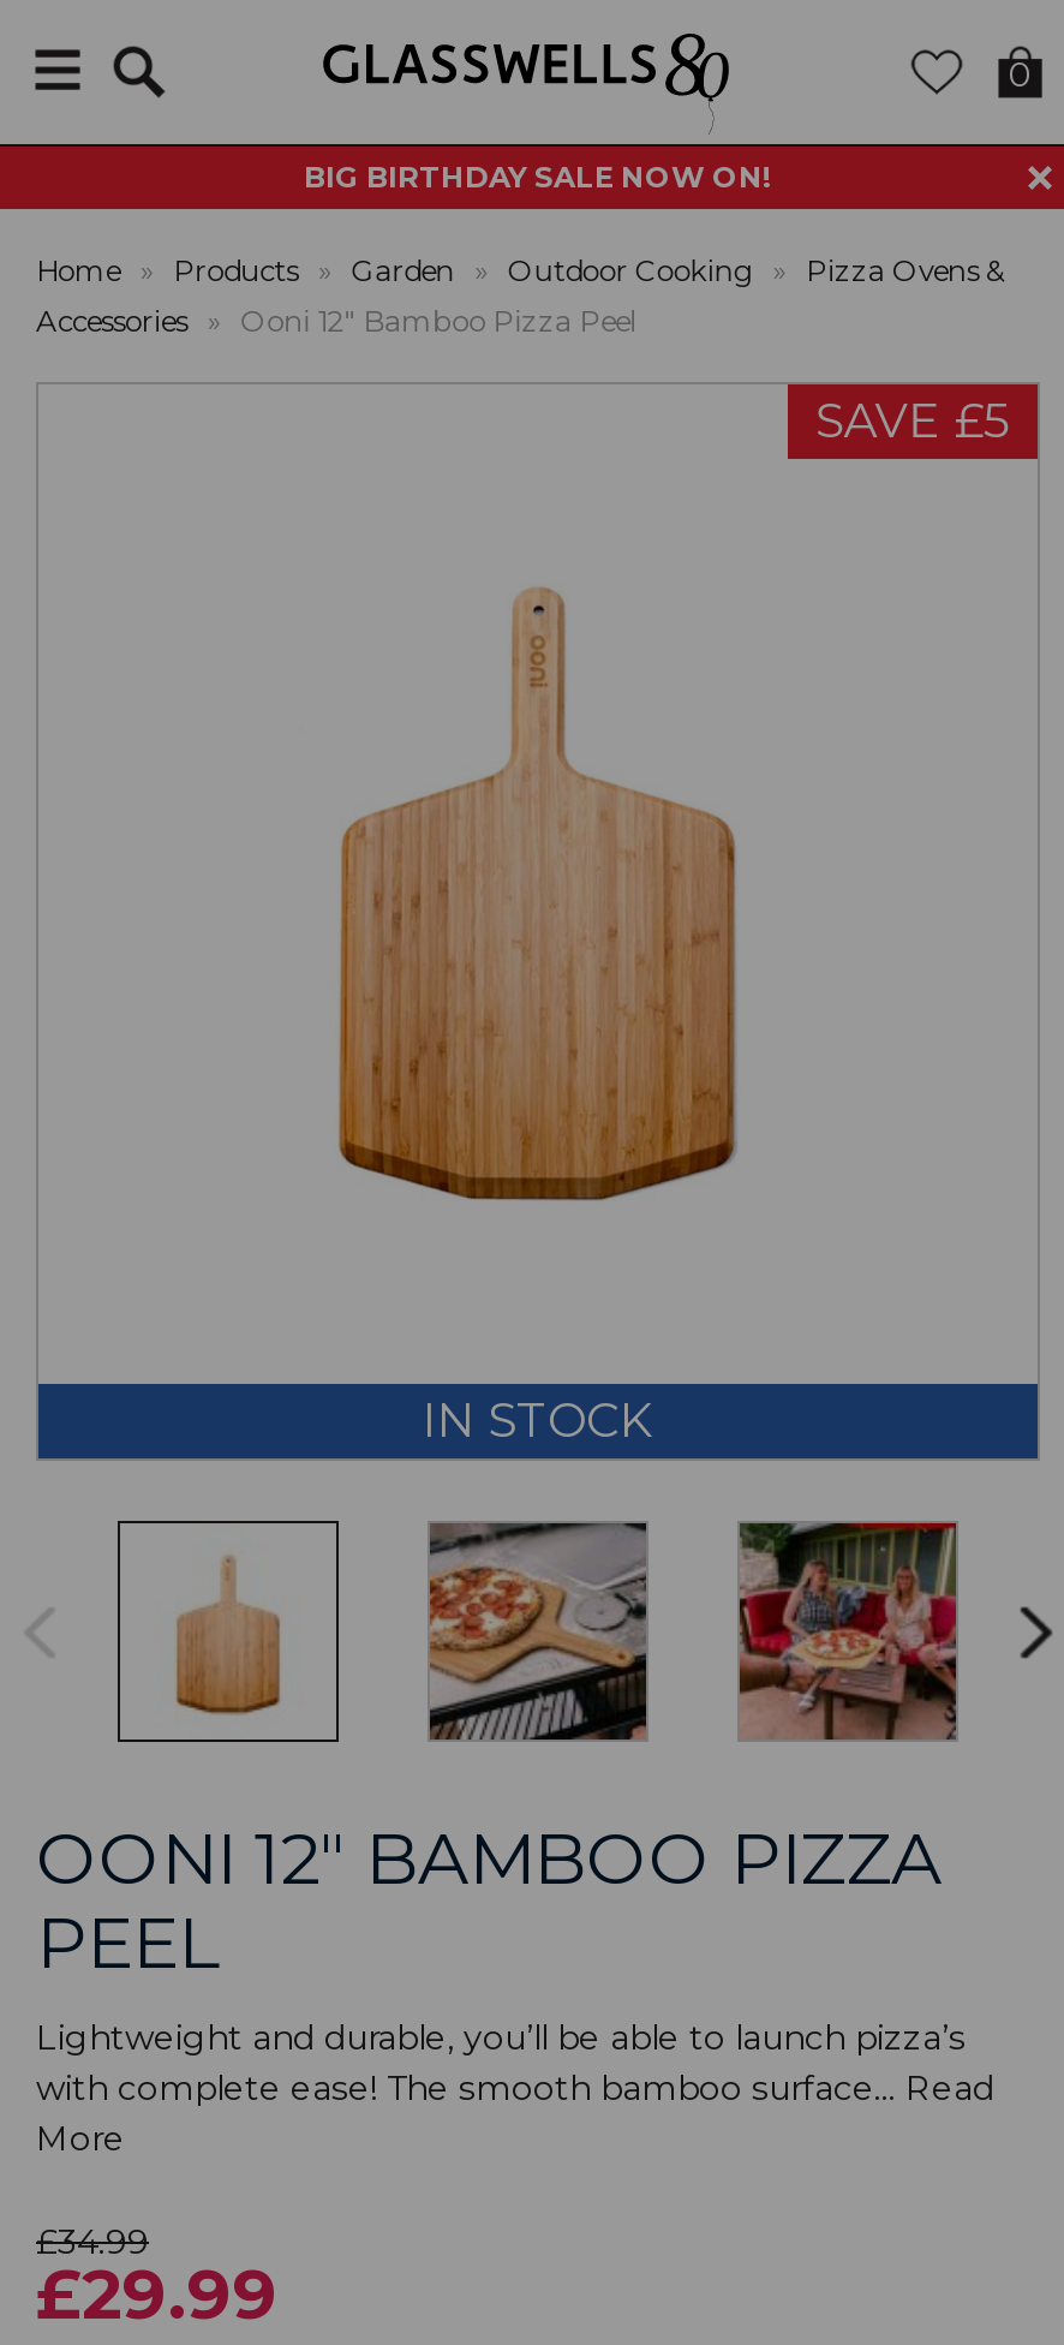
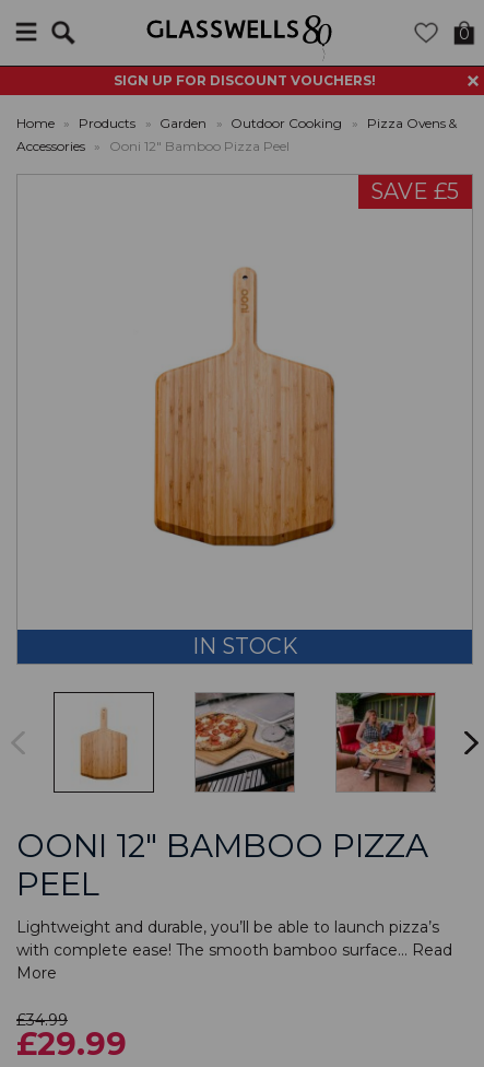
- BIG BIRTHDAY SALE NOW ON!
+ SIGN UP FOR DISCOUNT VOUCHERS!
